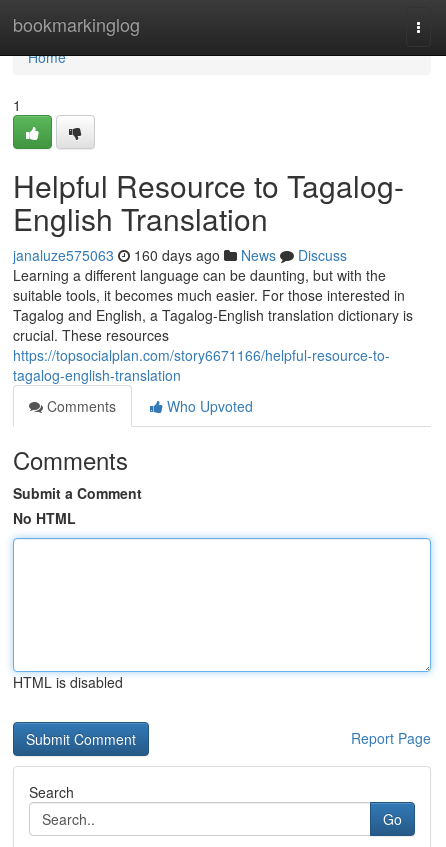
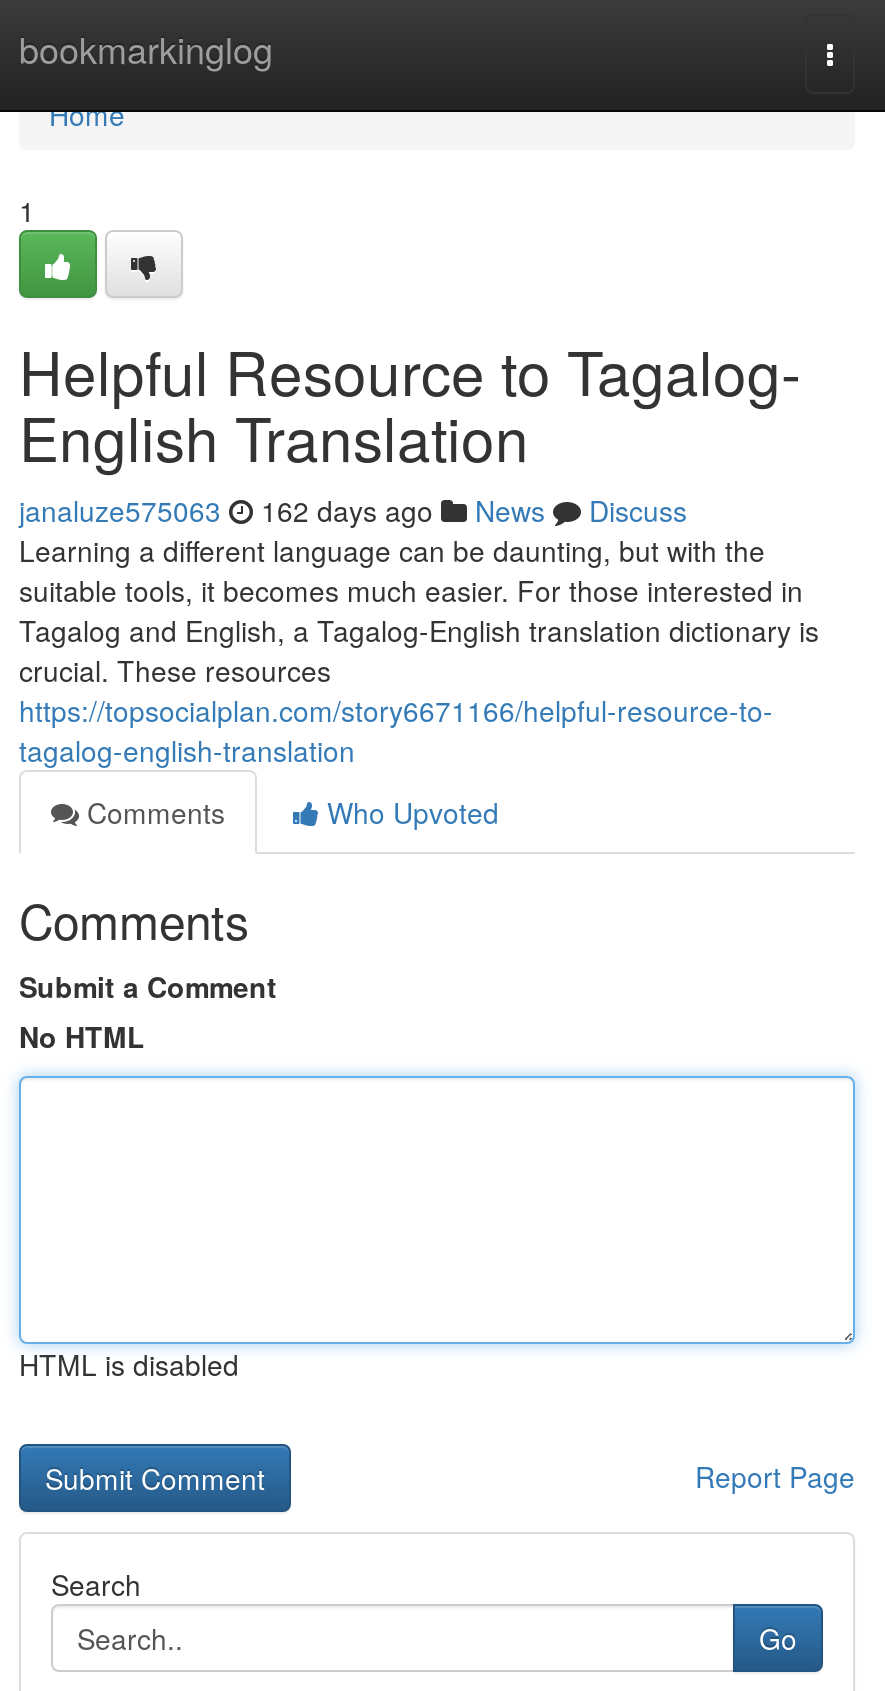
- janaluze575063 160 days ago News Discuss
+ janaluze575063 162 days ago News Discuss
